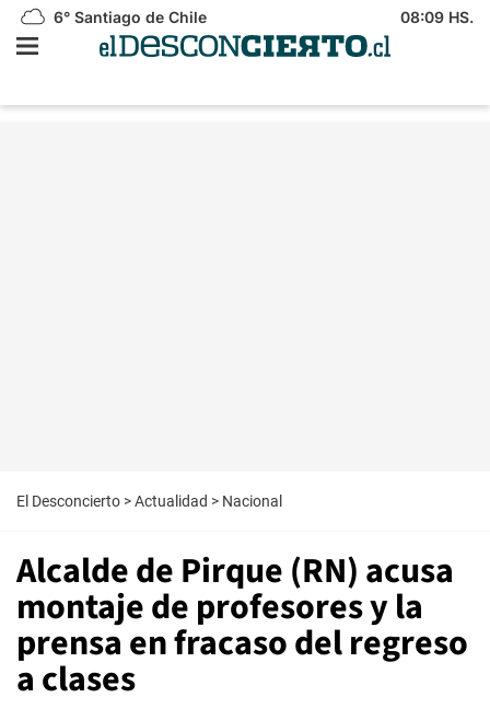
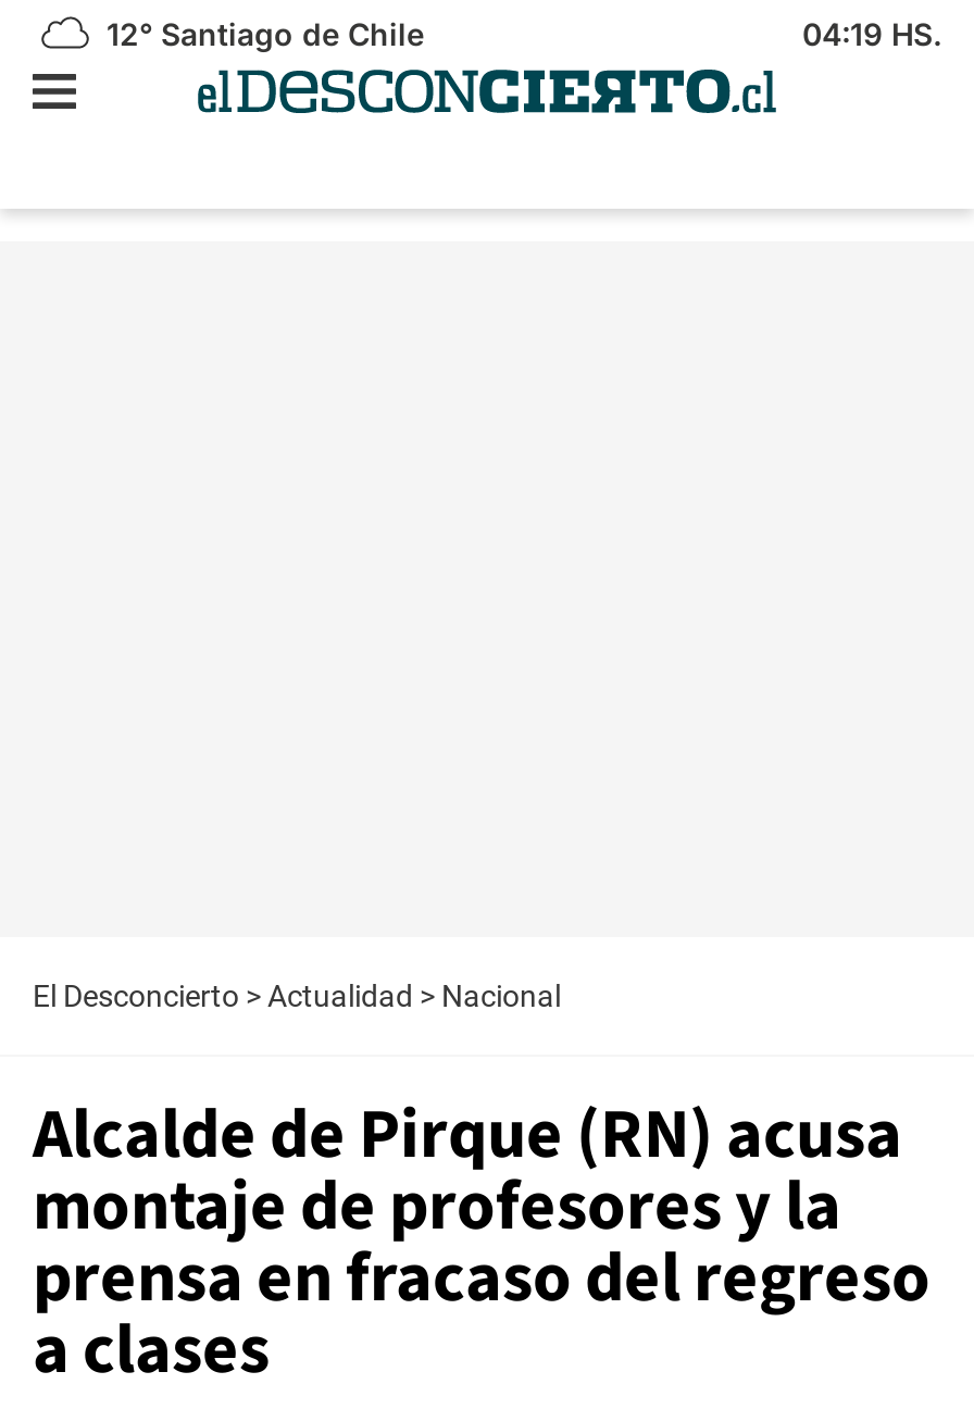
- 6° Santiago de Chile
+ 12° Santiago de Chile

- 08:09 HS.
+ 04:19 HS.
